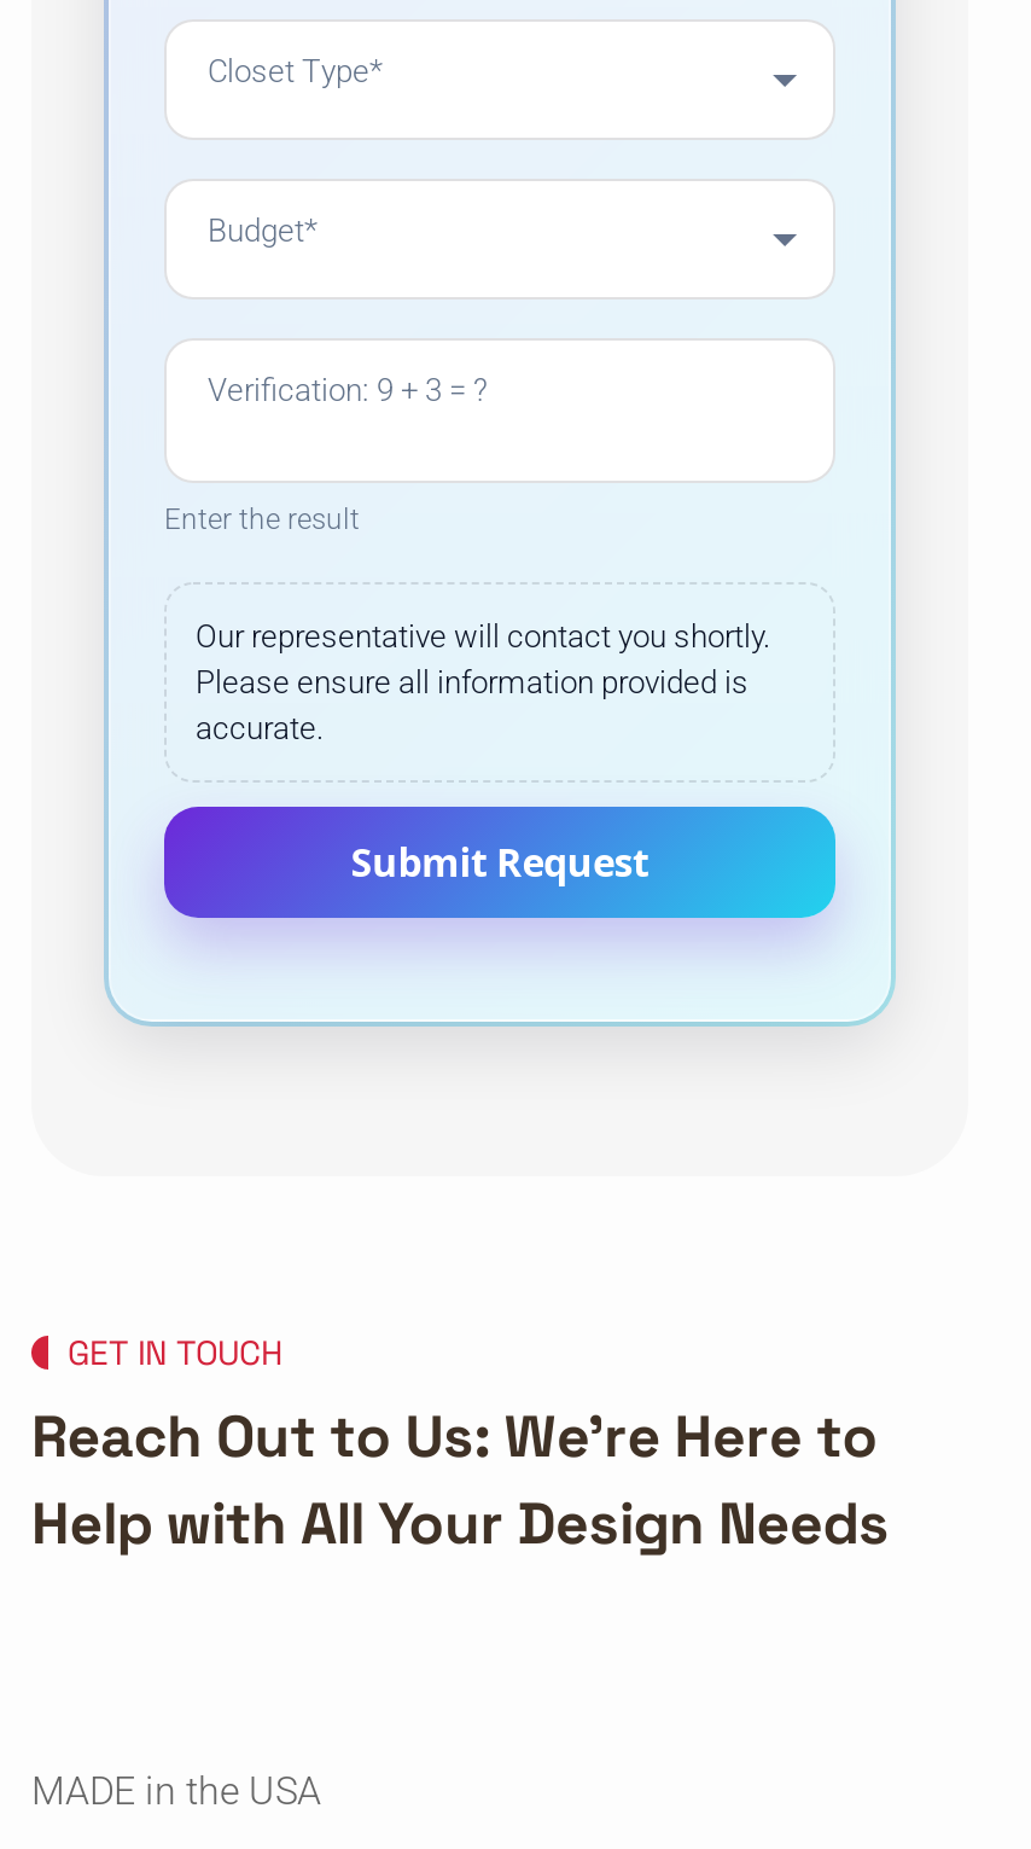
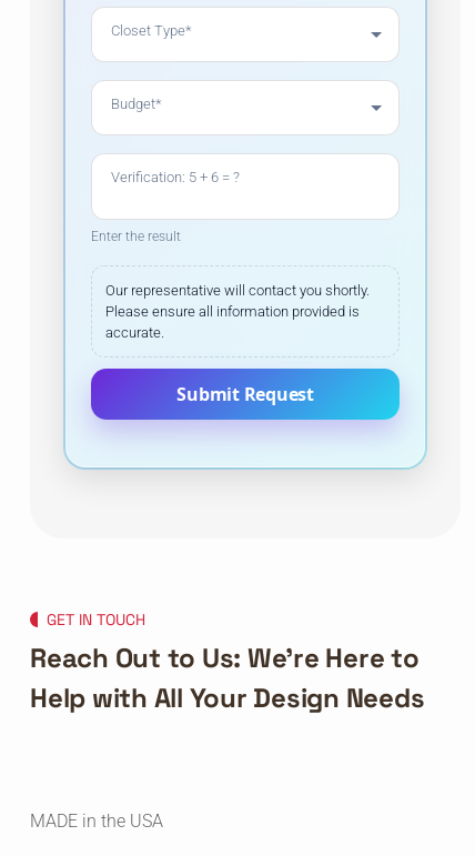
- Verification: 9 + 3 = ?
+ Verification: 5 + 6 = ?
